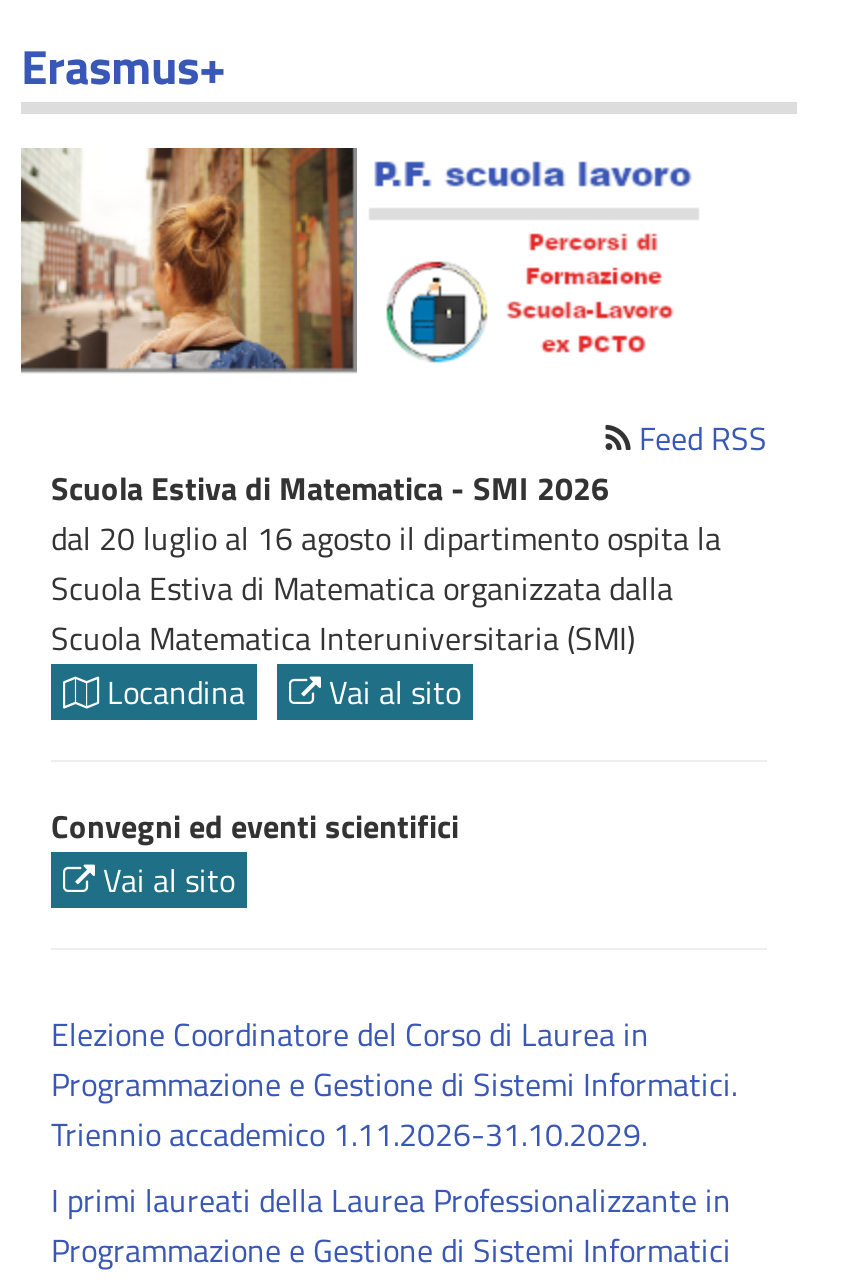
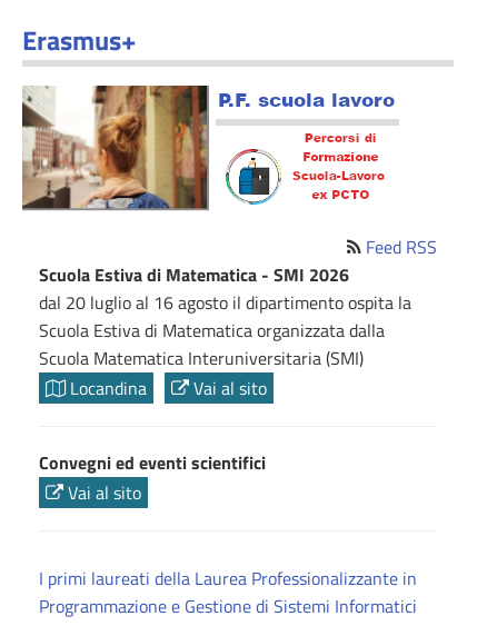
- Elezione Coordinatore del Corso di Laurea in
- Programmazione e Gestione di Sistemi Informatici.
- Triennio accademico 1.11.2026-31.10.2029.
